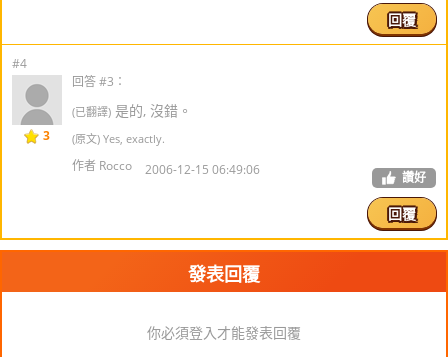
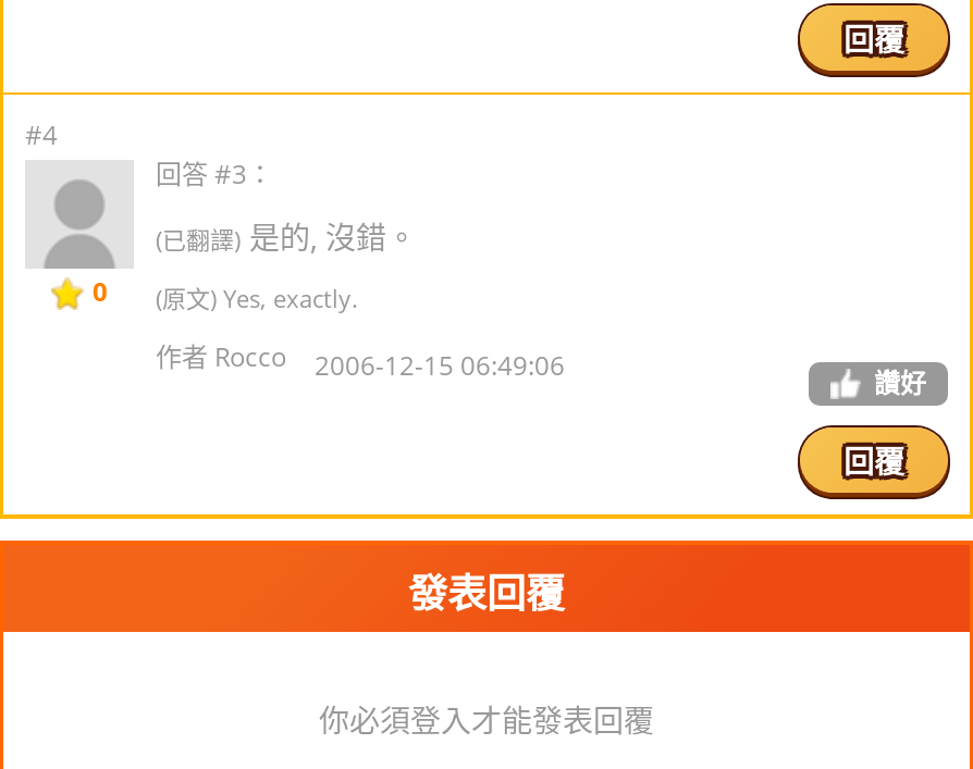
- 3 (原文) Yes, exactly.
+ 0 (原文) Yes, exactly.
